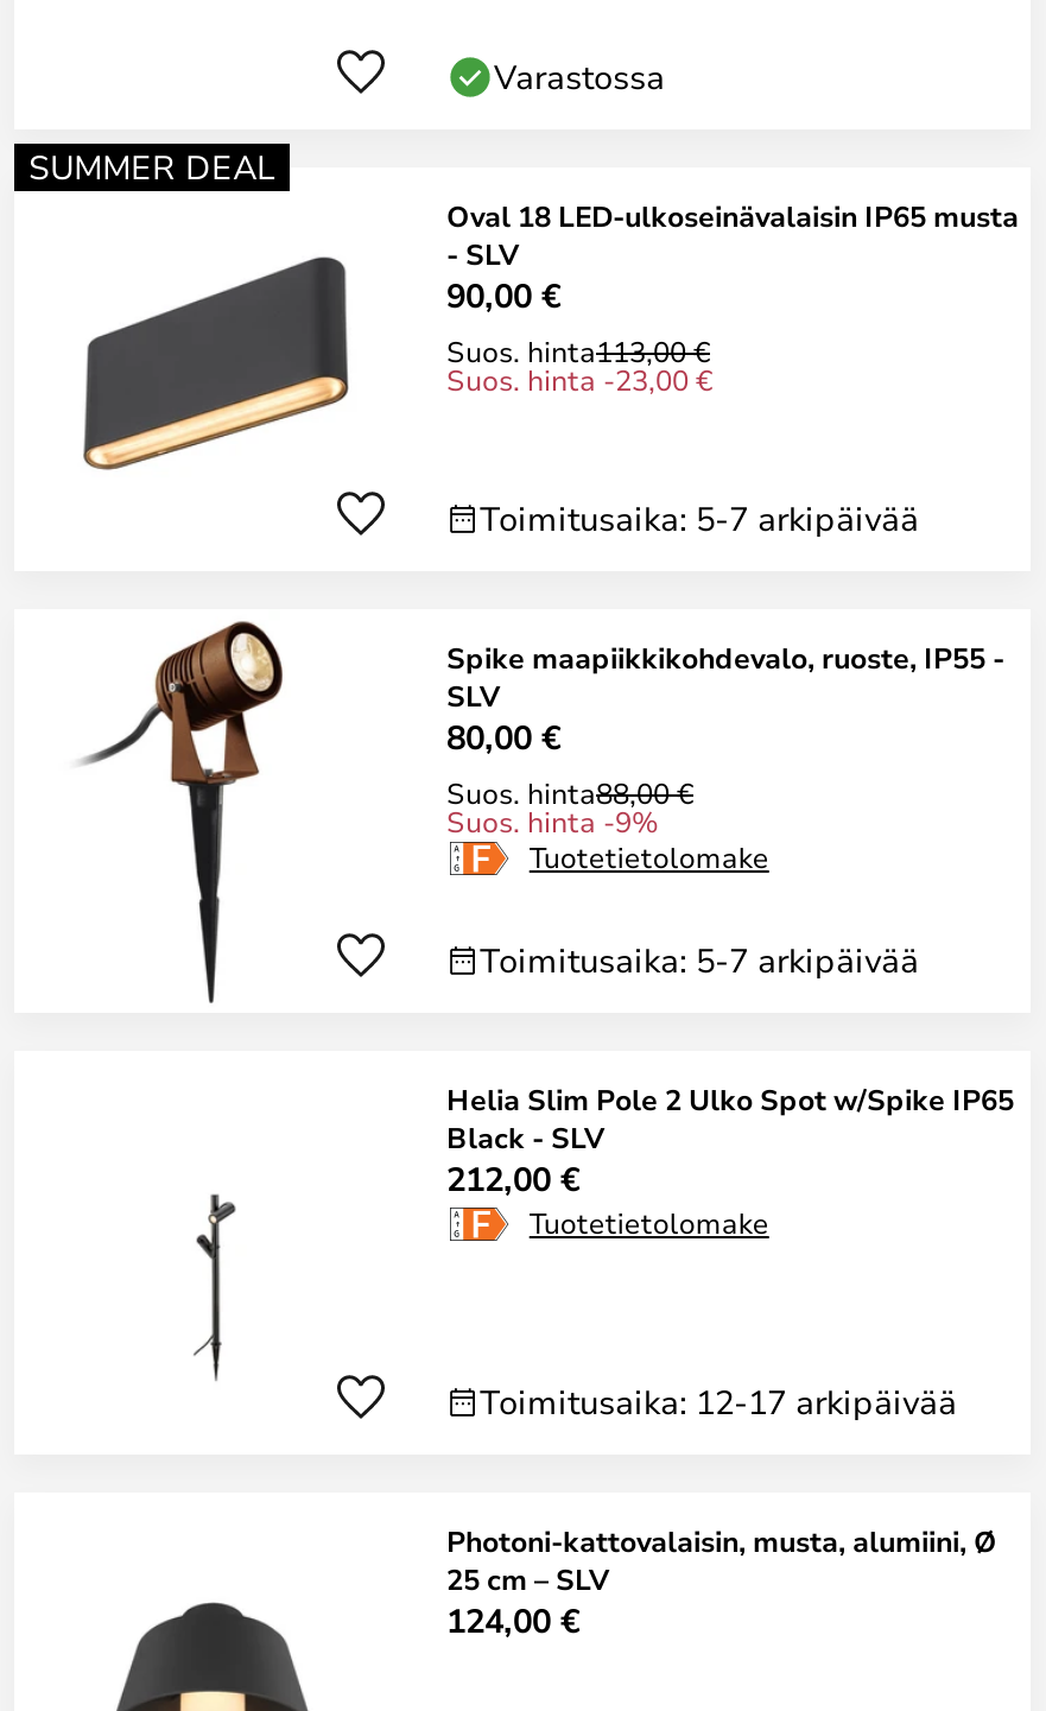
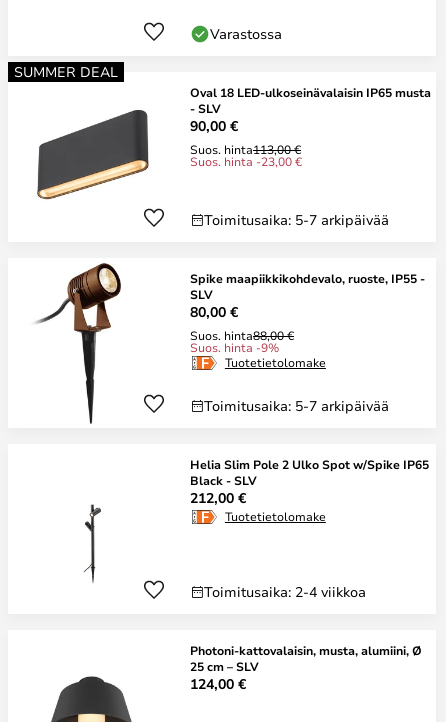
- Toimitusaika: 12-17 arkipäivää
+ Toimitusaika: 2-4 viikkoa
